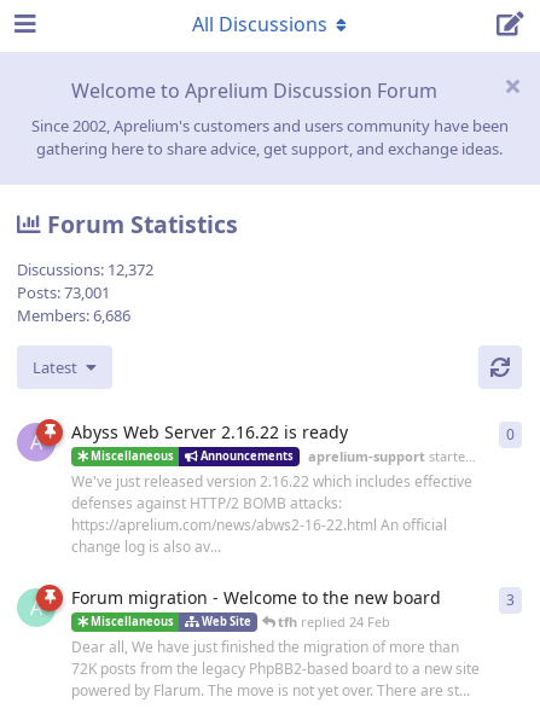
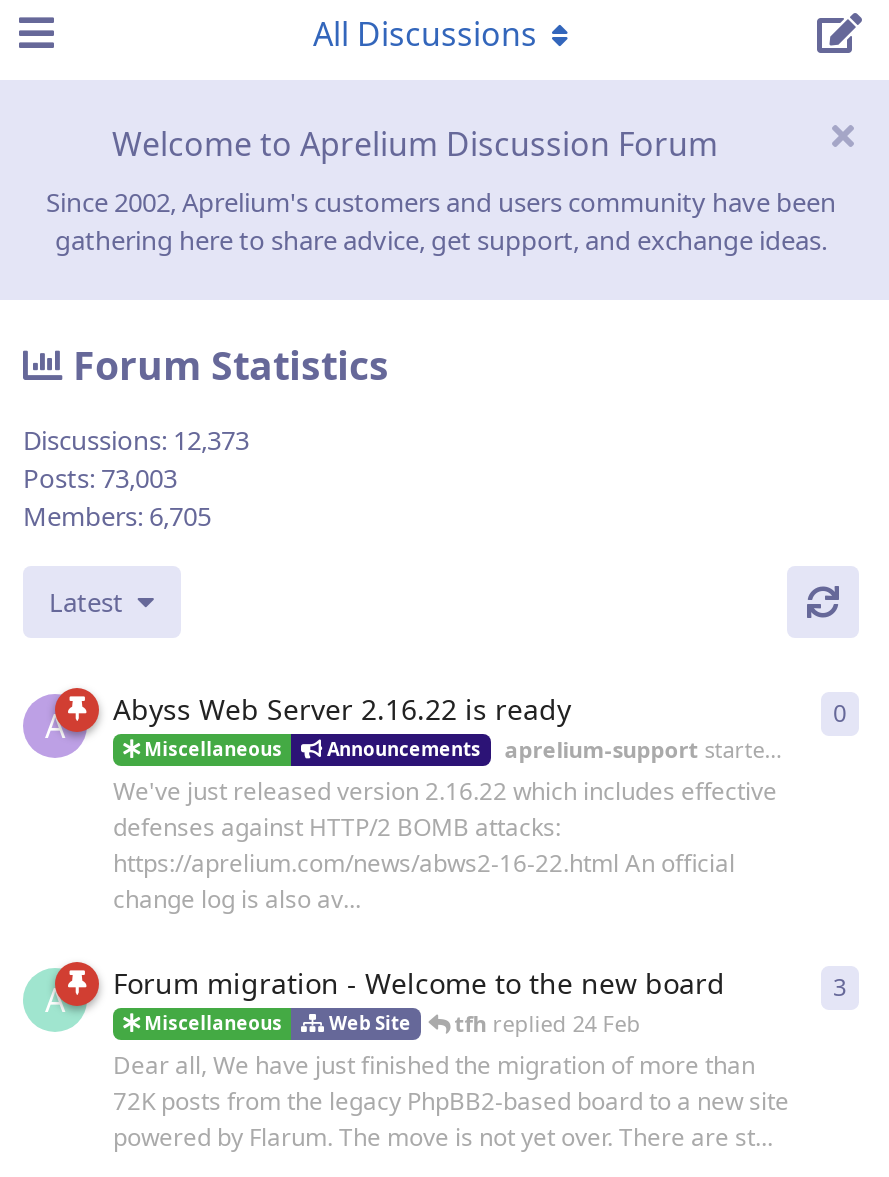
- Discussions: 12,372
+ Discussions: 12,373

- Posts: 73,001
+ Posts: 73,003

- Members: 6,686
+ Members: 6,705
